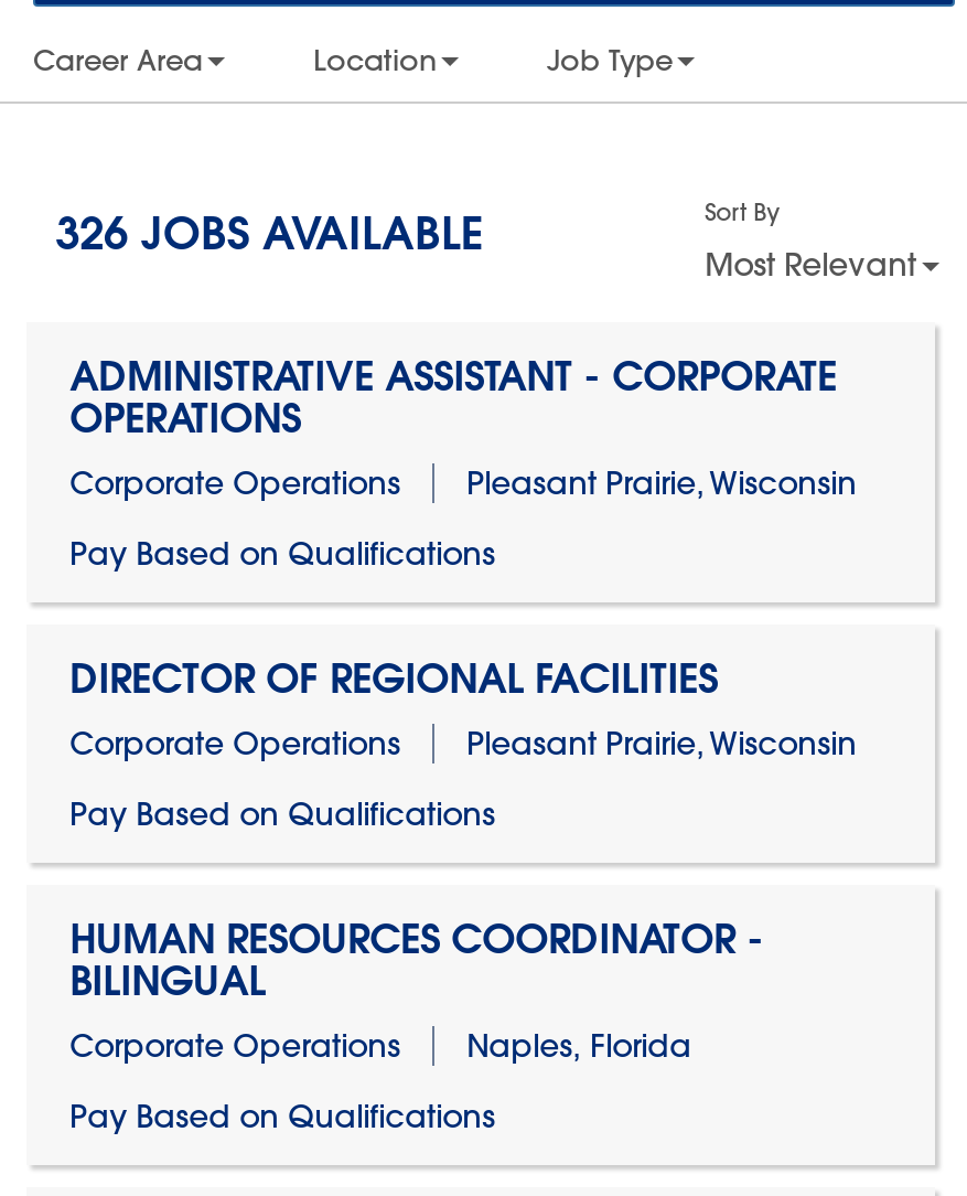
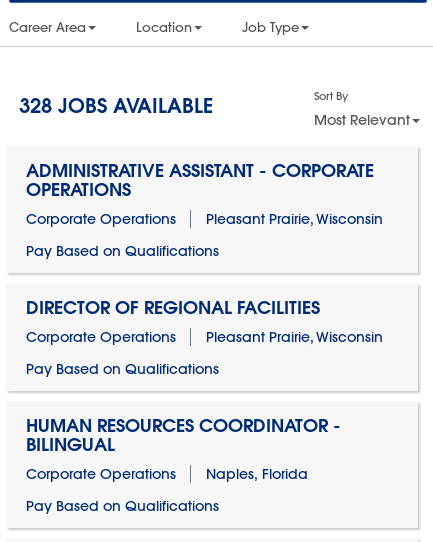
- 326 JOBS AVAILABLE
+ 328 JOBS AVAILABLE
